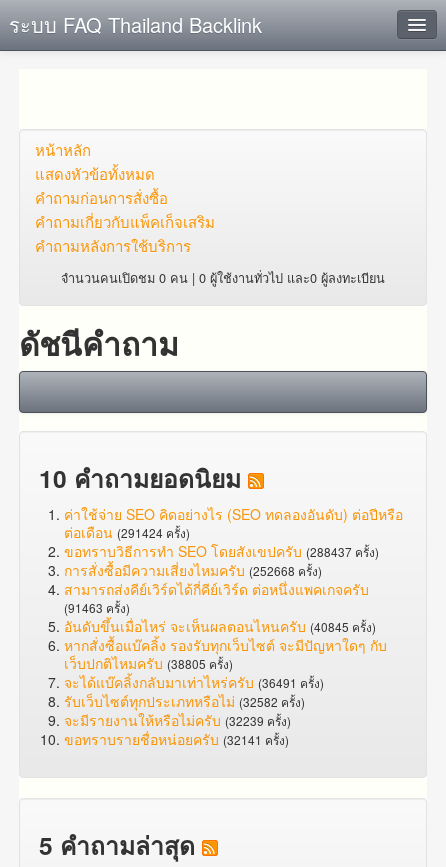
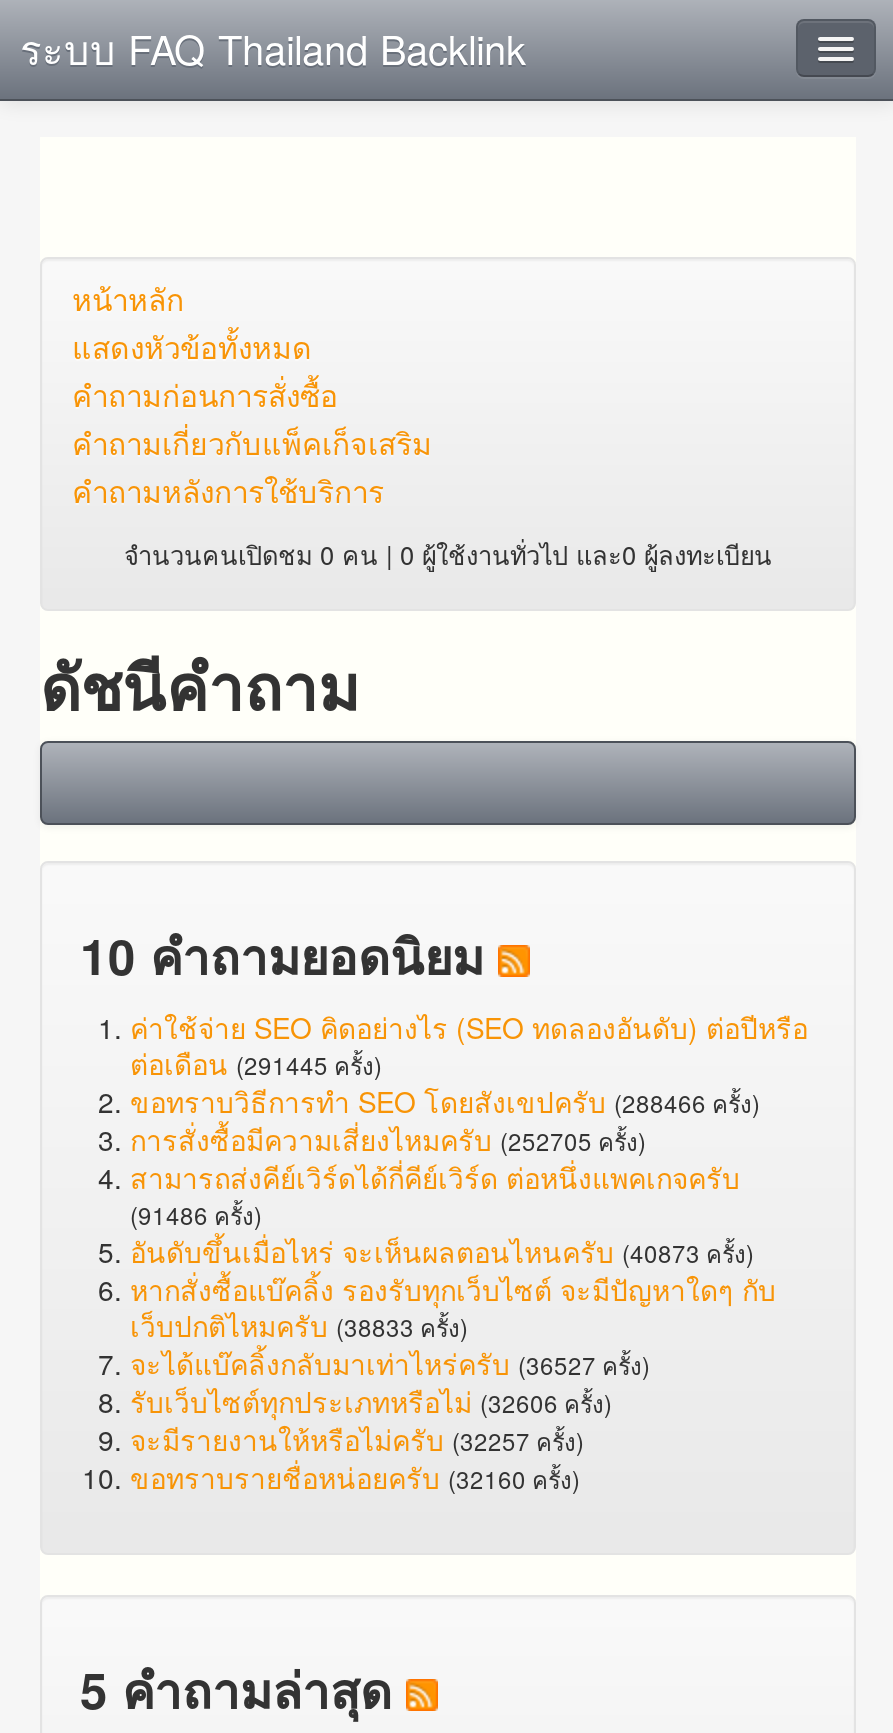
- ต่อเดือน (291424 ครั้ง)
+ ต่อเดือน (291445 ครั้ง)

- ขอทราบวิธีการทำ SEO โดยสังเขปครับ (288437 ครั้ง)
+ ขอทราบวิธีการทำ SEO โดยสังเขปครับ (288466 ครั้ง)

- การสั่งซื้อมีความเสี่ยงไหมครับ (252668 ครั้ง)
+ การสั่งซื้อมีความเสี่ยงไหมครับ (252705 ครั้ง)

- (91463 ครั้ง)
+ (91486 ครั้ง)

- อันดับขึ้นเมื่อไหร่ จะเห็นผลตอนไหนครับ (40845 ครั้ง)
+ อันดับขึ้นเมื่อไหร่ จะเห็นผลตอนไหนครับ (40873 ครั้ง)

- เว็บปกติไหมครับ (38805 ครั้ง)
+ เว็บปกติไหมครับ (38833 ครั้ง)

- จะได้แบ๊คลิ้งกลับมาเท่าไหร่ครับ (36491 ครั้ง)
+ จะได้แบ๊คลิ้งกลับมาเท่าไหร่ครับ (36527 ครั้ง)

- รับเว็บไซต์ทุกประเภทหรือไม่ (32582 ครั้ง)
+ รับเว็บไซต์ทุกประเภทหรือไม่ (32606 ครั้ง)

- จะมีรายงานให้หรือไม่ครับ (32239 ครั้ง)
+ จะมีรายงานให้หรือไม่ครับ (32257 ครั้ง)

- ขอทราบรายชื่อหน่อยครับ (32141 ครั้ง)
+ ขอทราบรายชื่อหน่อยครับ (32160 ครั้ง)
